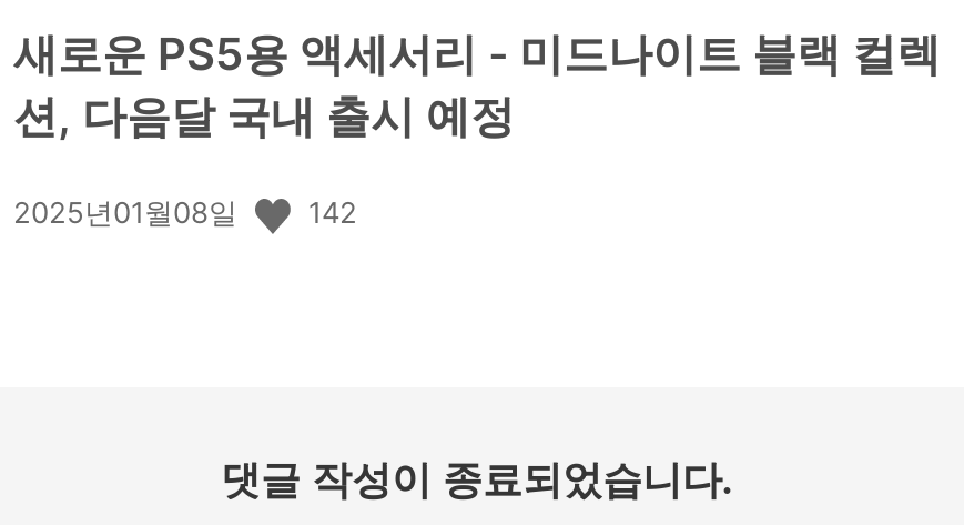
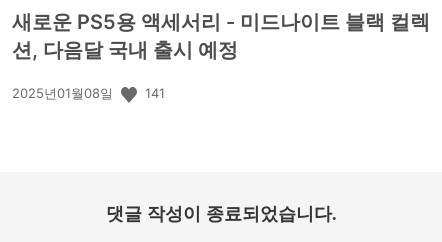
- 142
+ 141
